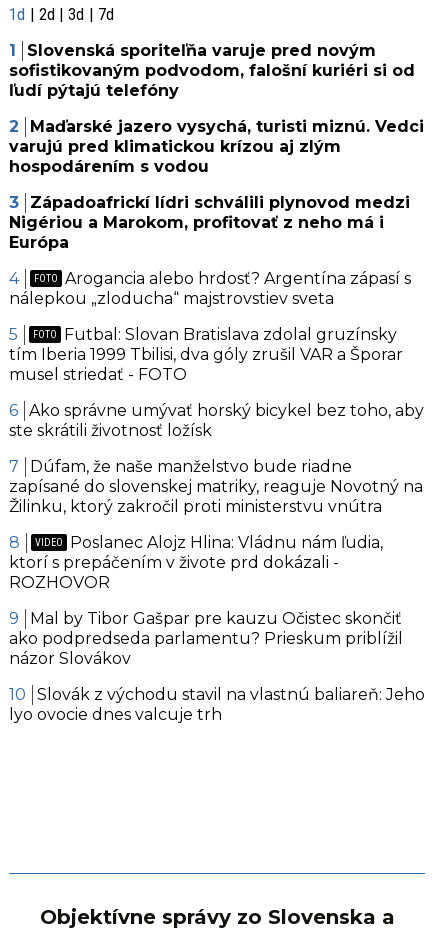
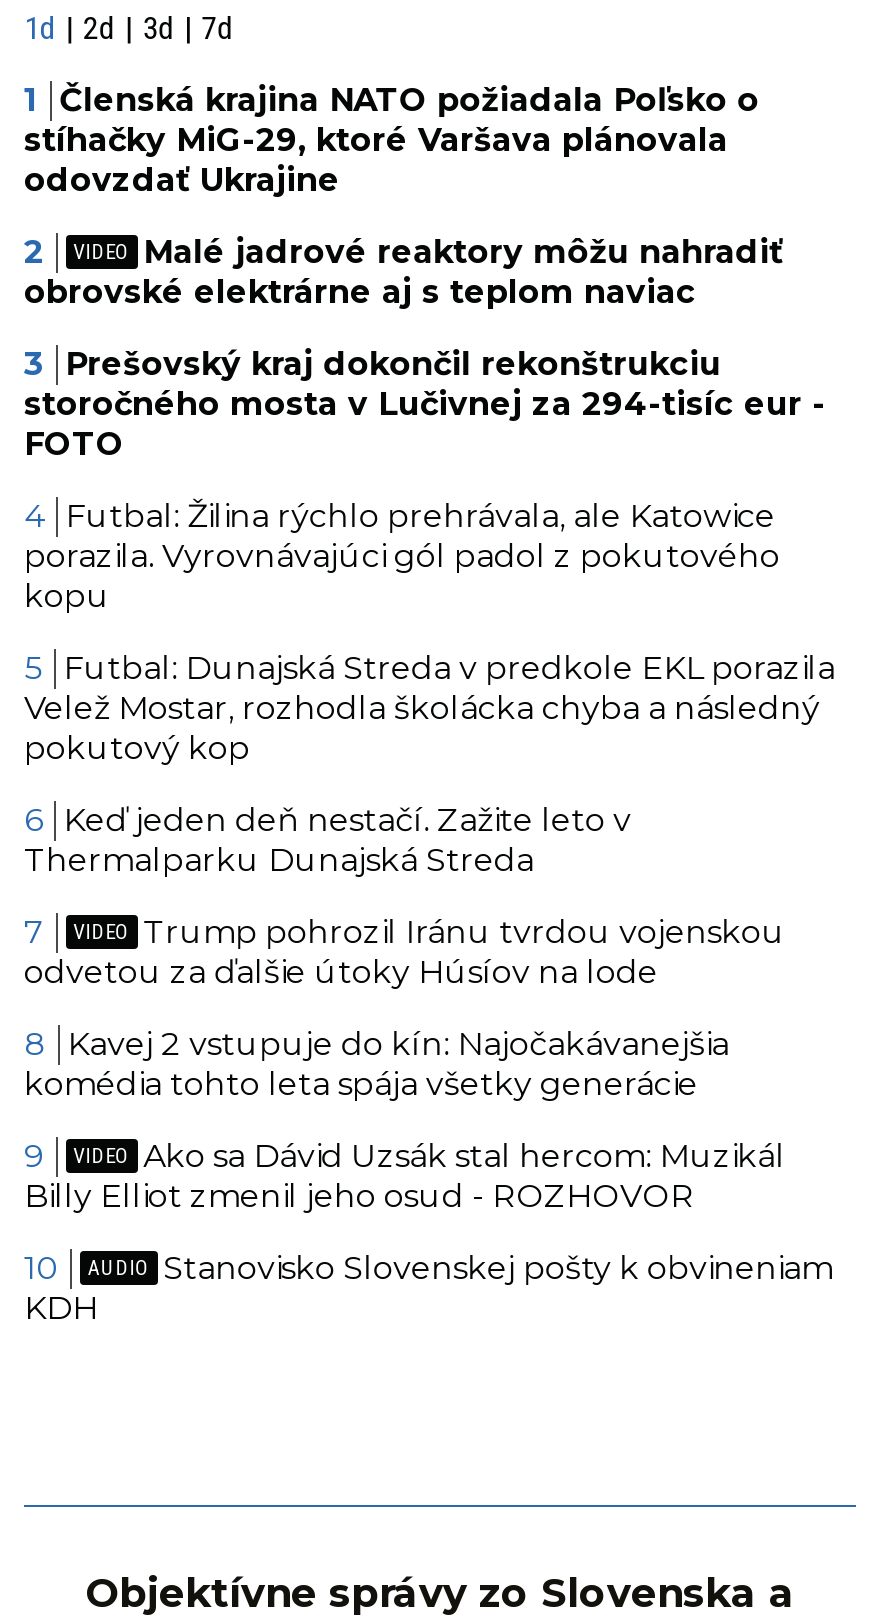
- Slovenská sporiteľňa varuje pred novým
- sofistikovaným podvodom, falošní kuriéri si od
- ľudí pýtajú telefóny
+ Členská krajina NATO požiadala Poľsko o
+ stíhačky MiG-29, ktoré Varšava plánovala
+ odovzdať Ukrajine

- Maďarské jazero vysychá, turisti miznú. Vedci
- varujú pred klimatickou krízou aj zlým
- hospodárením s vodou
+ Malé jadrové reaktory môžu nahradiť
+ obrovské elektrárne aj s teplom naviac

- Západoafrickí lídri schválili plynovod medzi
- Nigériou a Marokom, profitovať z neho má i
- Európa
+ Prešovský kraj dokončil rekonštrukciu
+ storočného mosta v Lučivnej za 294-tisíc eur -
+ FOTO

- Arogancia alebo hrdosť? Argentína zápasí s
- nálepkou „zloducha“ majstrovstiev sveta
+ Futbal: Žilina rýchlo prehrávala, ale Katowice
+ porazila. Vyrovnávajúci gól padol z pokutového
+ kopu

- Futbal: Slovan Bratislava zdolal gruzínsky
- tím Iberia 1999 Tbilisi, dva góly zrušil VAR a Šporar
- musel striedať - FOTO
+ Futbal: Dunajská Streda v predkole EKL porazila
+ Velež Mostar, rozhodla školácka chyba a následný
+ pokutový kop

- Ako správne umývať horský bicykel bez toho, aby
- ste skrátili životnosť ložísk
+ Keď jeden deň nestačí. Zažite leto v
+ Thermalparku Dunajská Streda

- Dúfam, že naše manželstvo bude riadne
- zapísané do slovenskej matriky, reaguje Novotný na
- Žilinku, ktorý zakročil proti ministerstvu vnútra
+ Trump pohrozil Iránu tvrdou vojenskou
+ odvetou za ďalšie útoky Húsíov na lode

- Poslanec Alojz Hlina: Vládnu nám ľudia,
- ktorí s prepáčením v živote prd dokázali -
- ROZHOVOR
+ Kavej 2 vstupuje do kín: Najočakávanejšia
+ komédia tohto leta spája všetky generácie

- Mal by Tibor Gašpar pre kauzu Očistec skončiť
- ako podpredseda parlamentu? Prieskum priblížil
- názor Slovákov
+ Ako sa Dávid Uzsák stal hercom: Muzikál
+ Billy Elliot zmenil jeho osud - ROZHOVOR

- Slovák z východu stavil na vlastnú baliareň: Jeho
- lyo ovocie dnes valcuje trh
+ Stanovisko Slovenskej pošty k obvineniam
+ KDH
